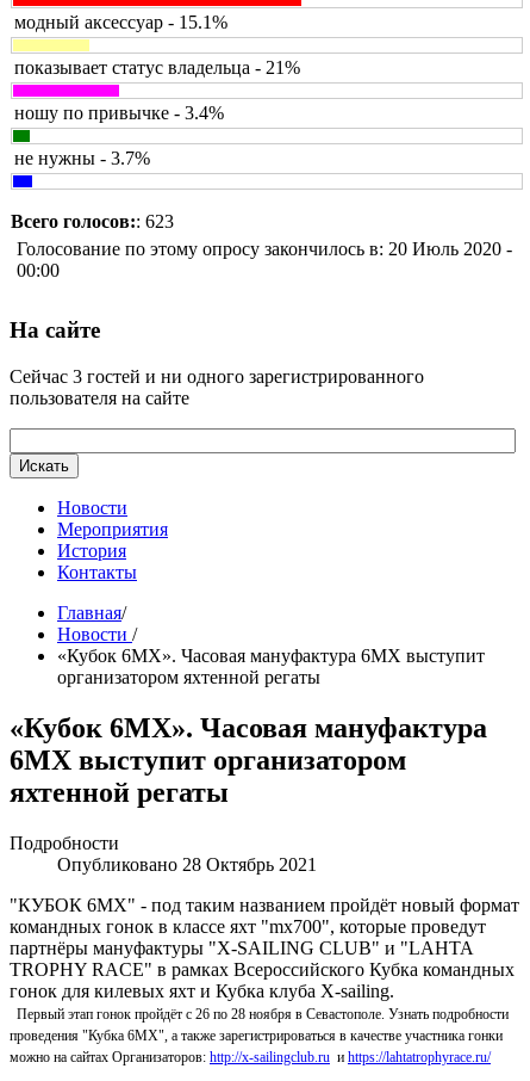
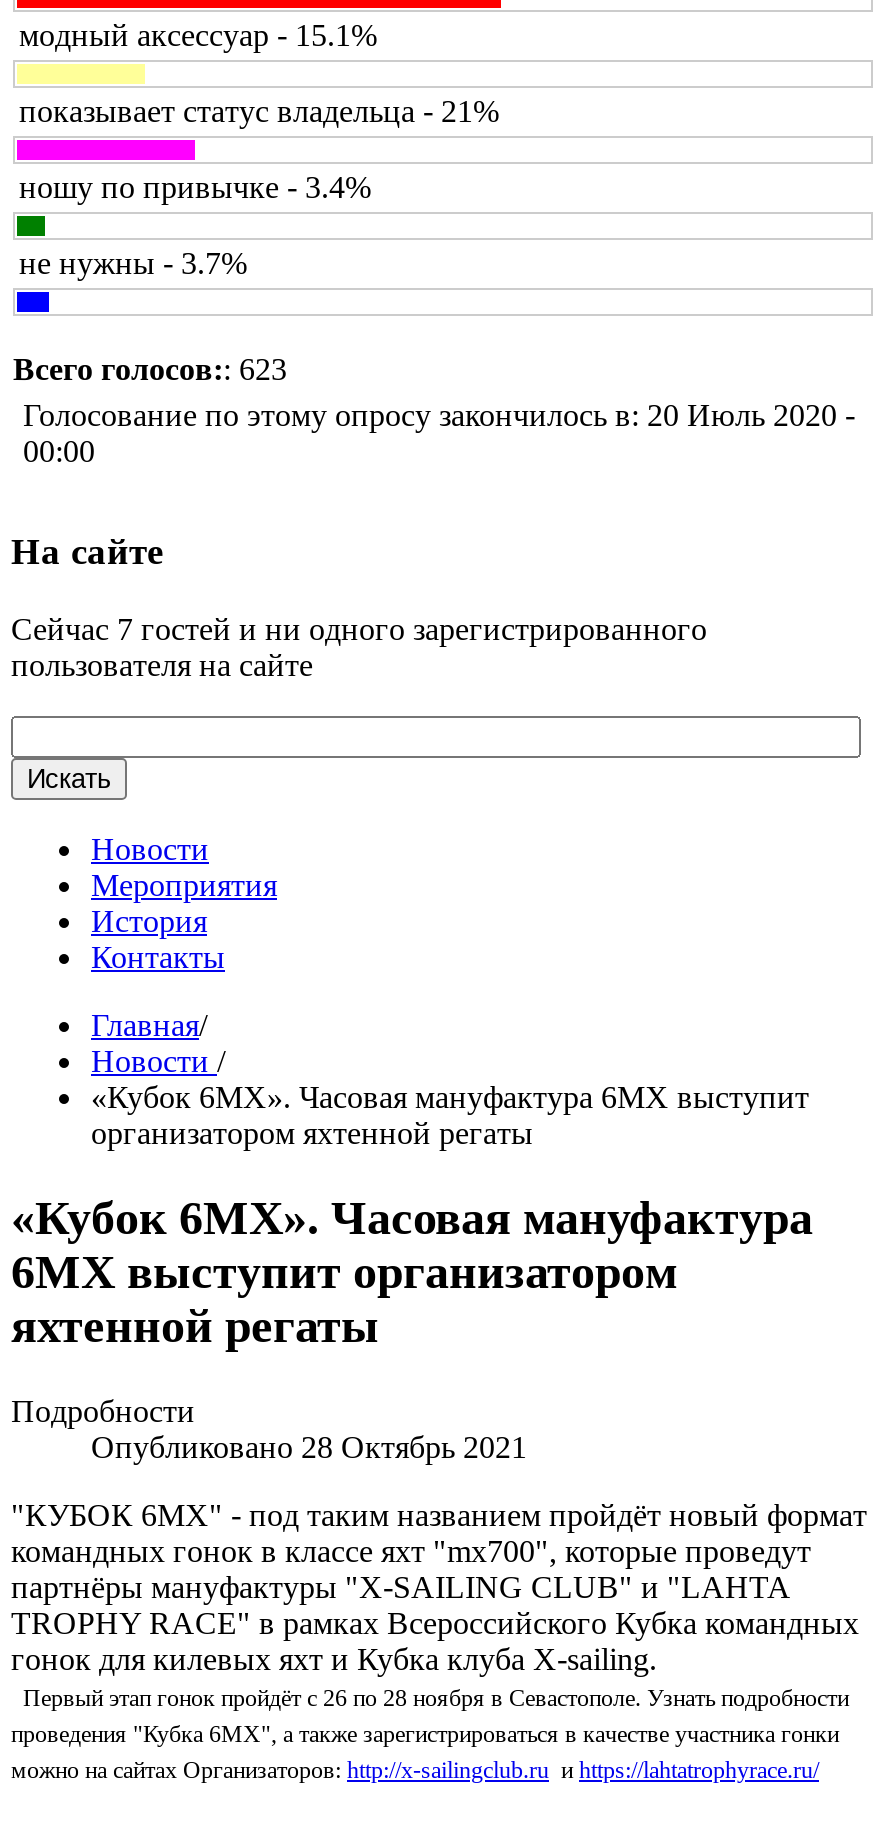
- Сейчас 3 гостей и ни одного зарегистрированного
+ Сейчас 7 гостей и ни одного зарегистрированного
